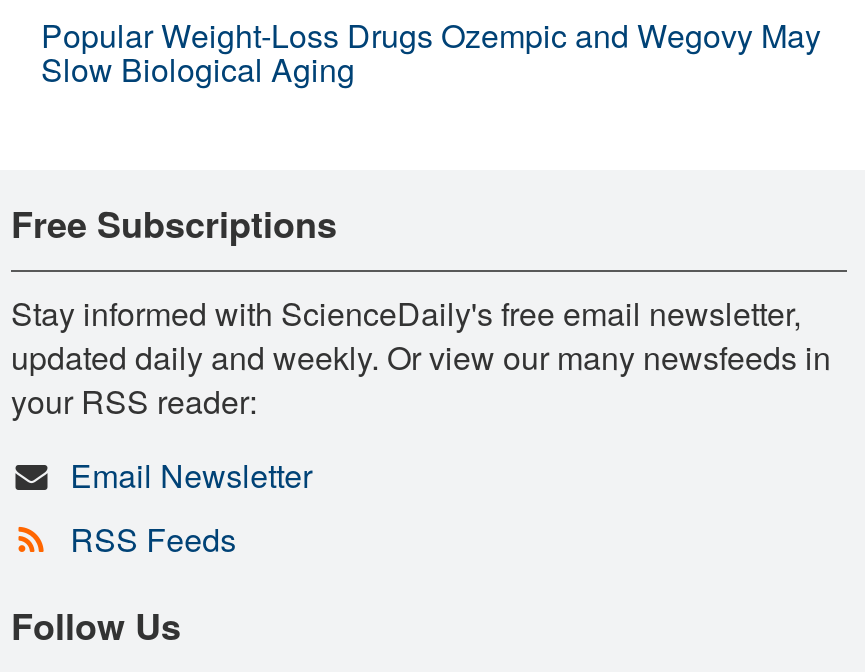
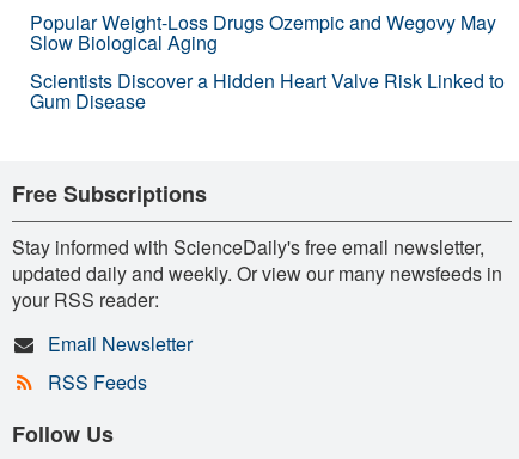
+ Scientists Discover a Hidden Heart Valve Risk Linked to
+ Gum Disease
